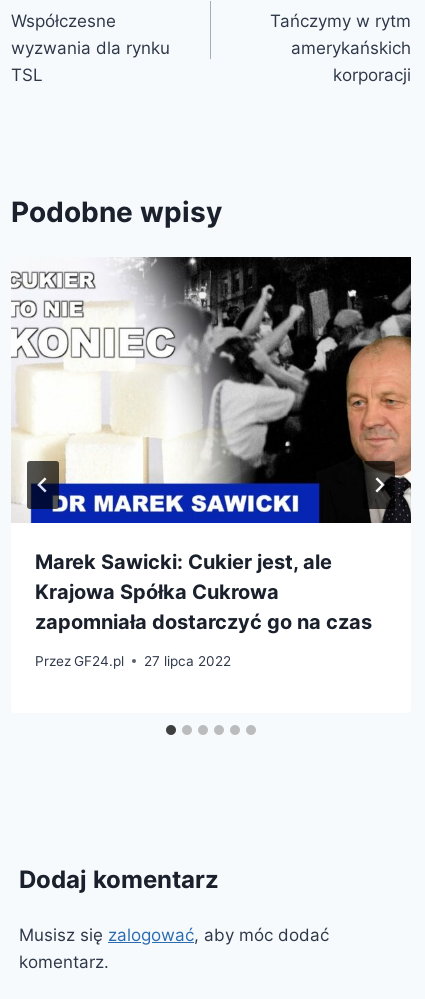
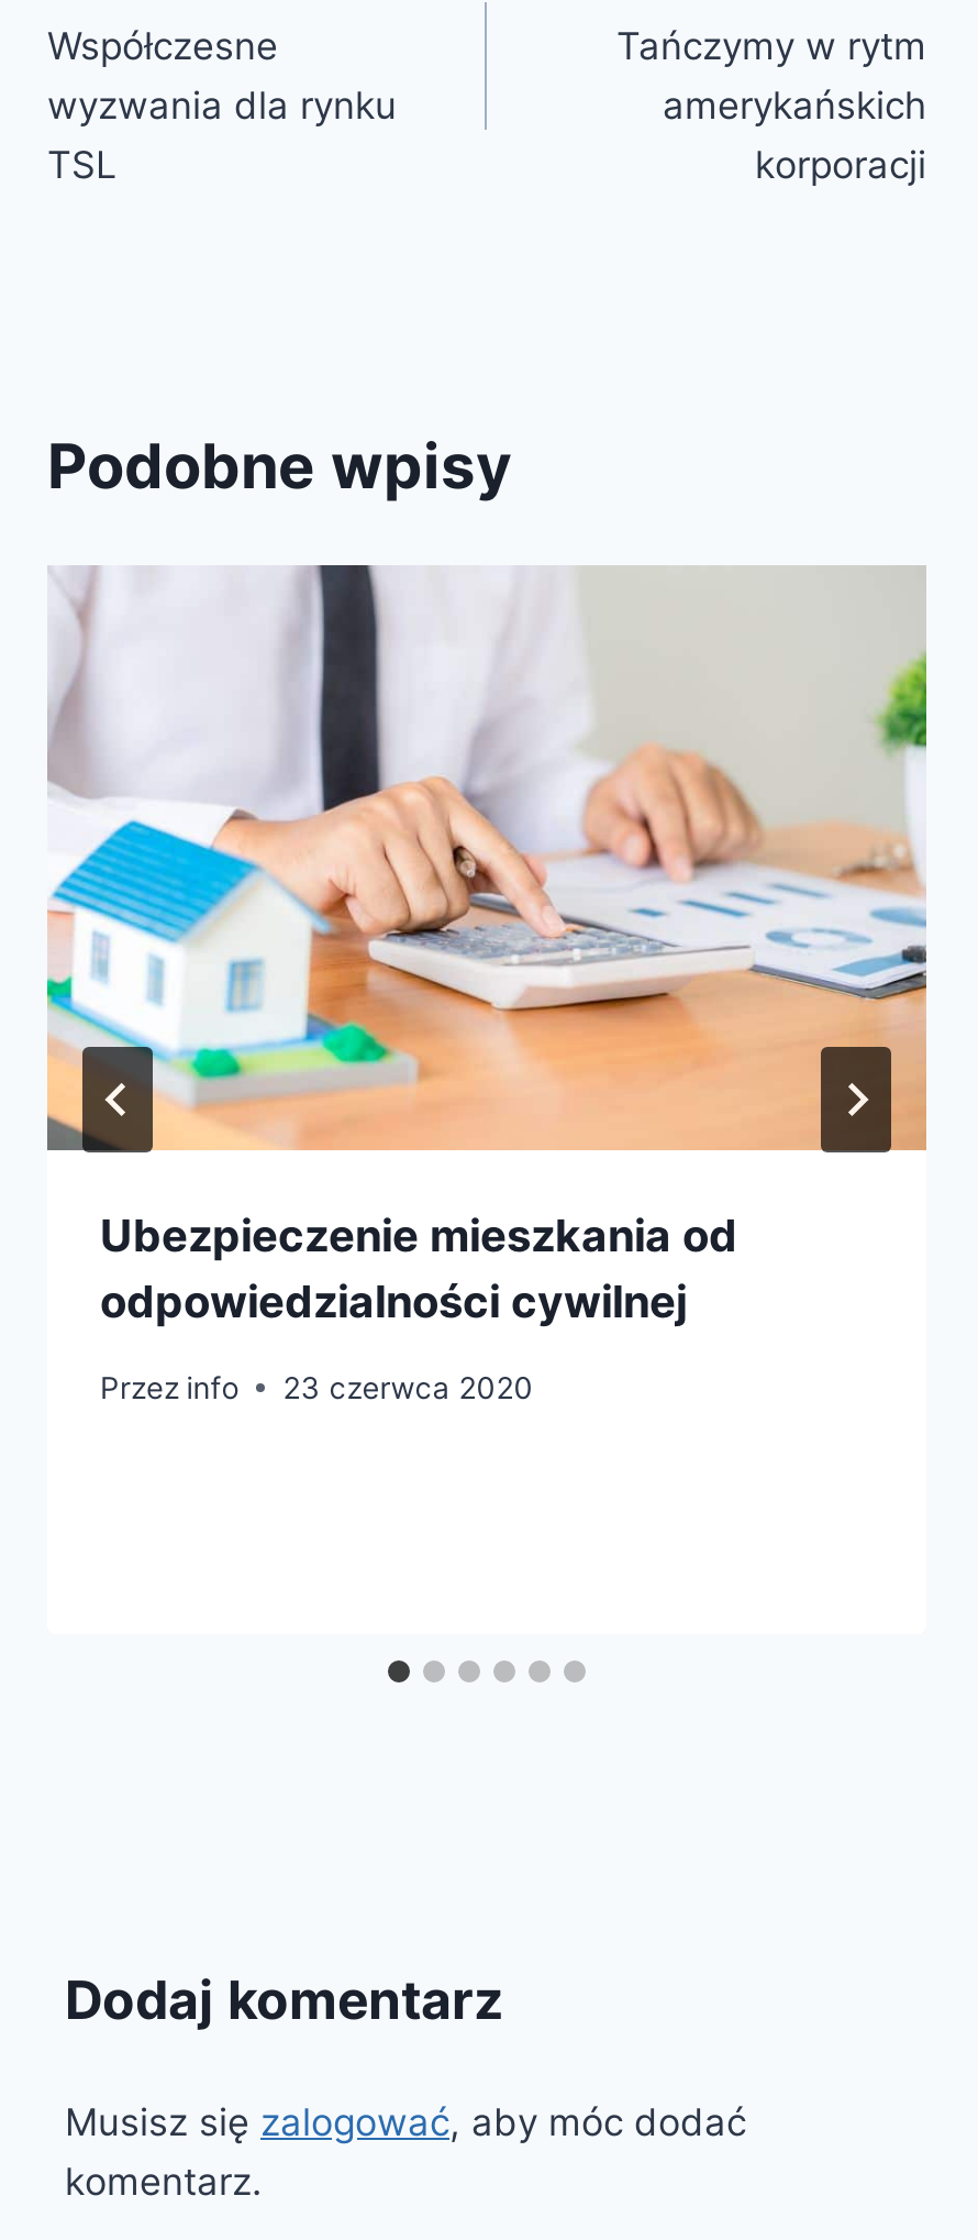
- [image]
- Marek Sawicki: Cukier jest, ale
- Krajowa Spółka Cukrowa
- zapomniała dostarczyć go na czas
+ [image]
+ Ubezpieczenie mieszkania od
+ odpowiedzialności cywilnej

- Przez GF24.pl
- 27 lipca 2022
+ Przez info
+ 23 czerwca 2020
